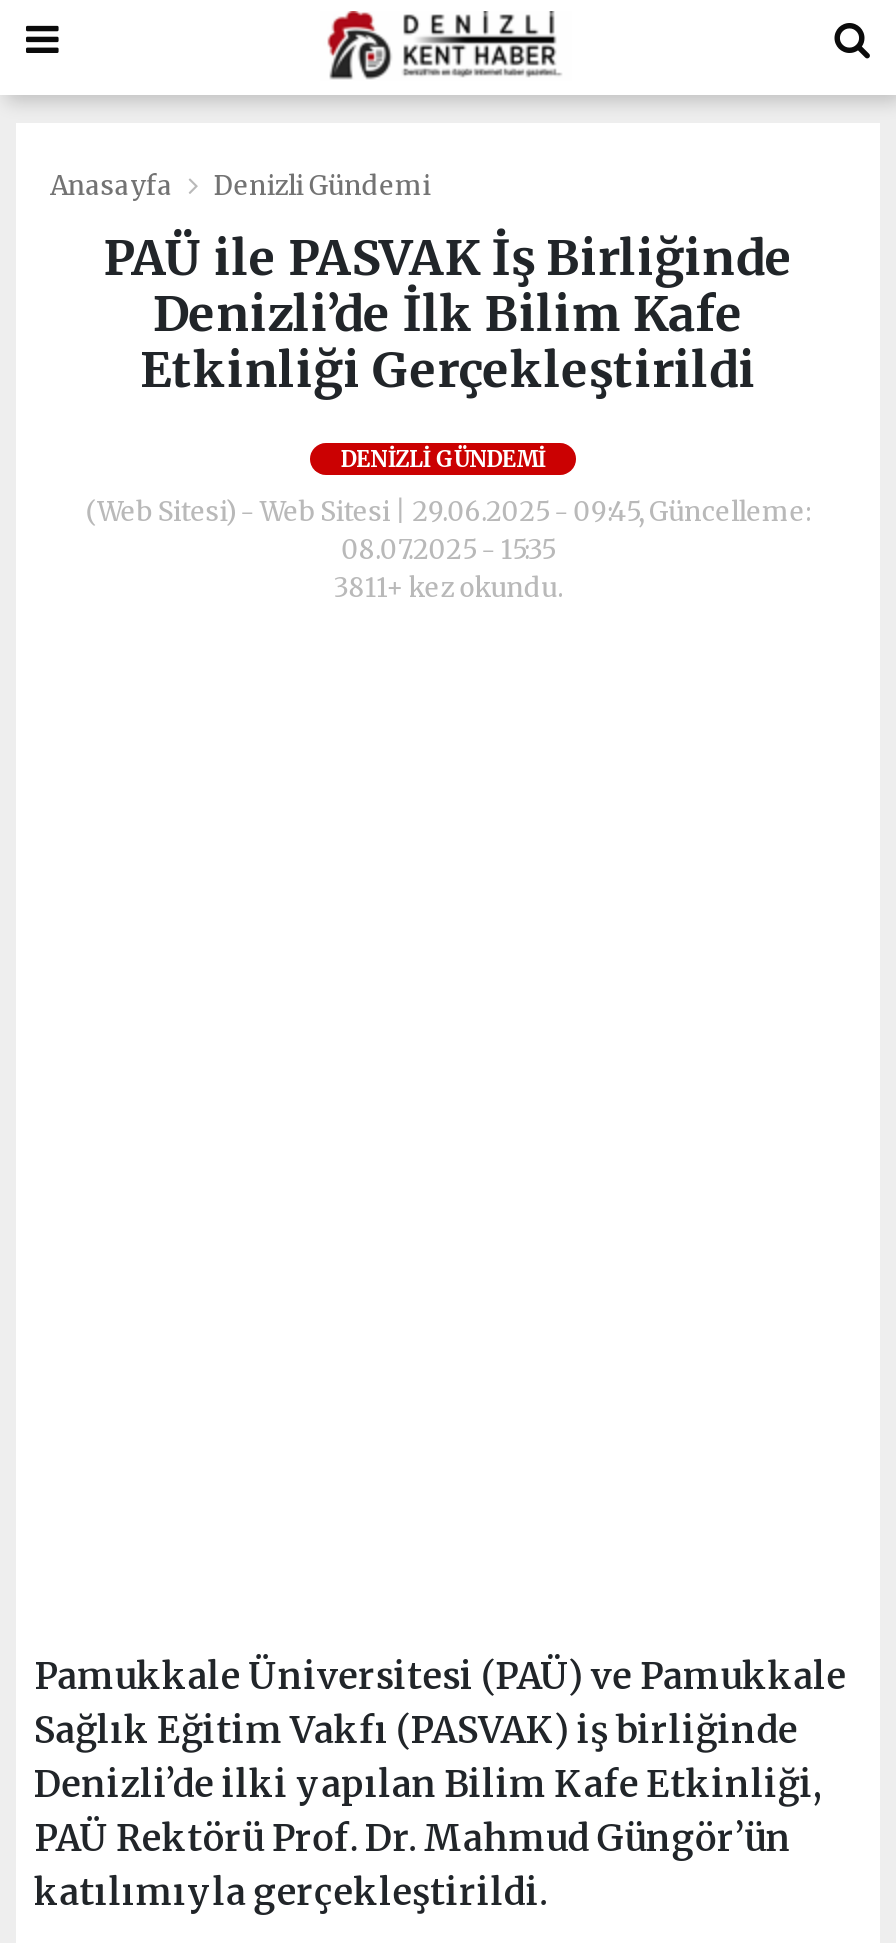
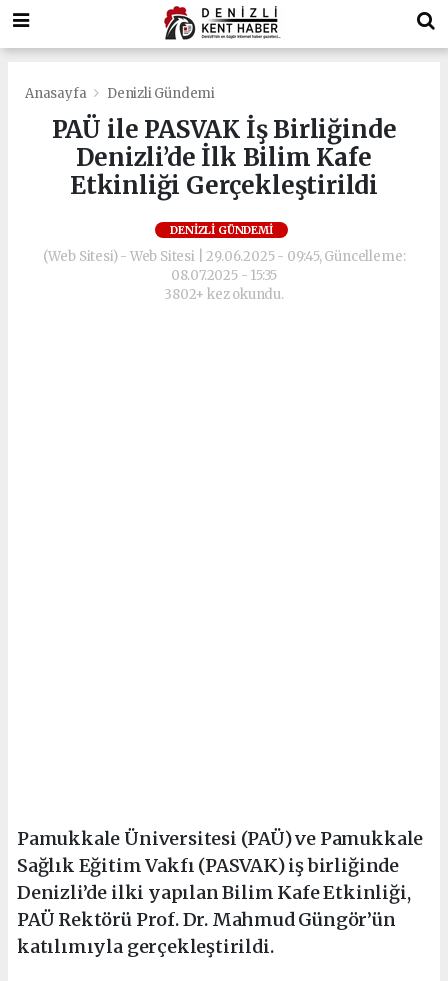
- 3811+ kez okundu.
+ 3802+ kez okundu.
